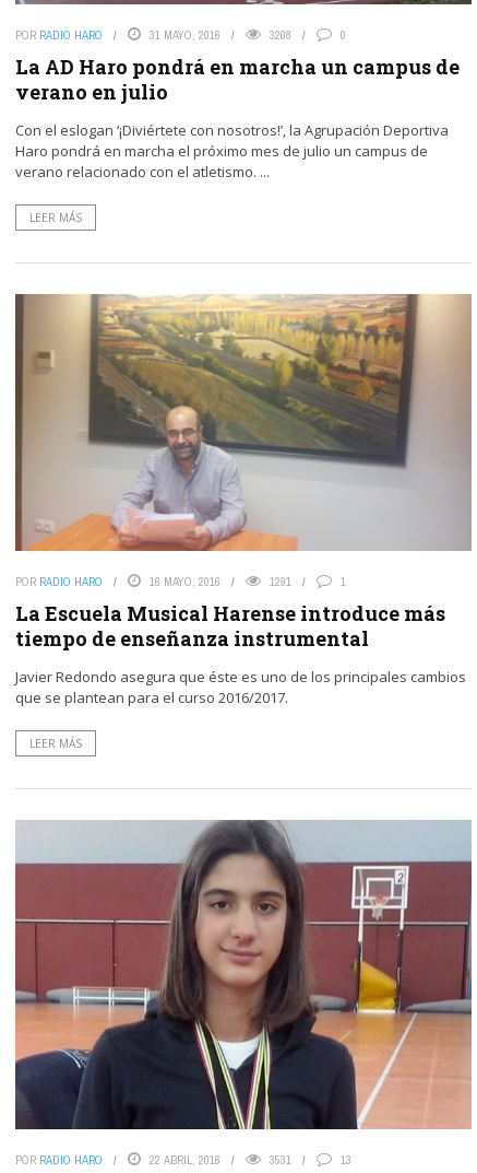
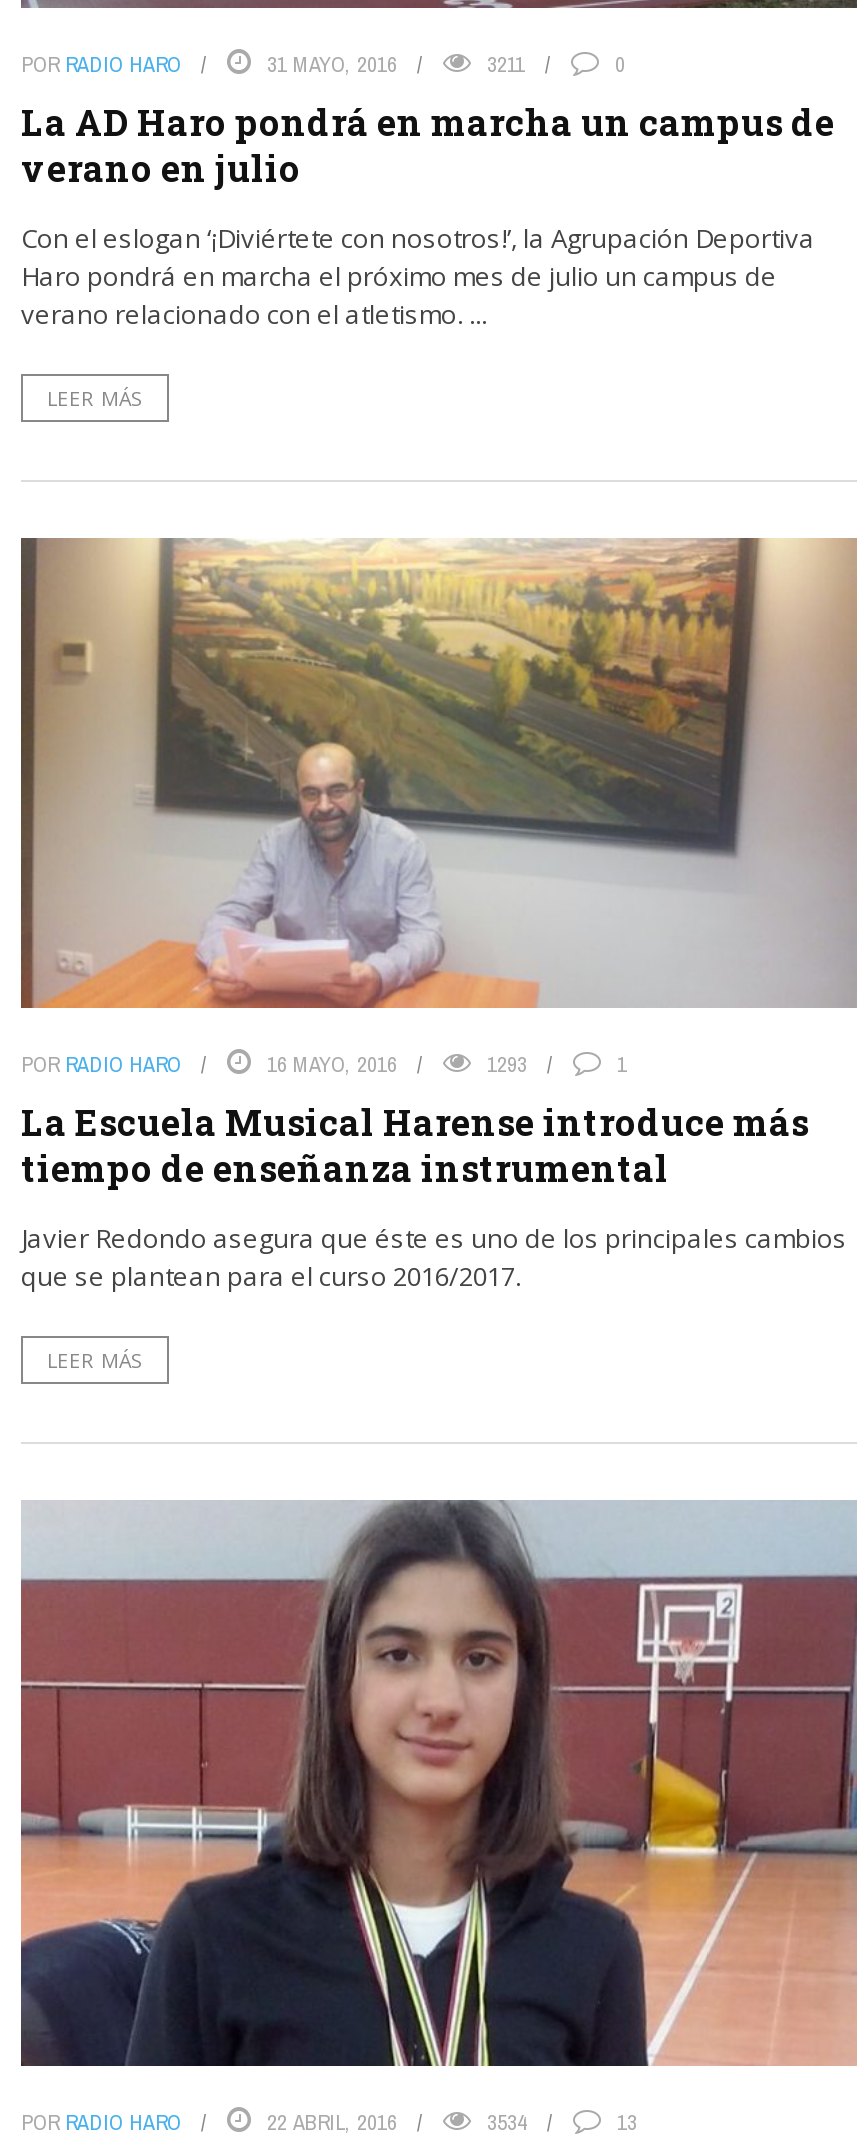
- 3208
+ 3211

- 1291
+ 1293

- 3531
+ 3534
